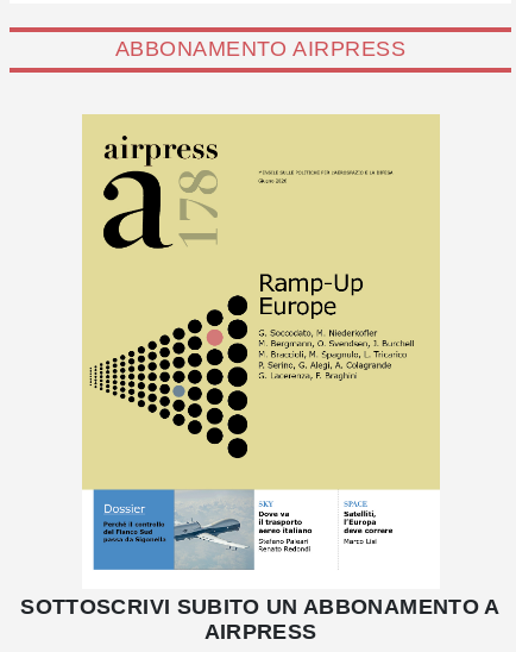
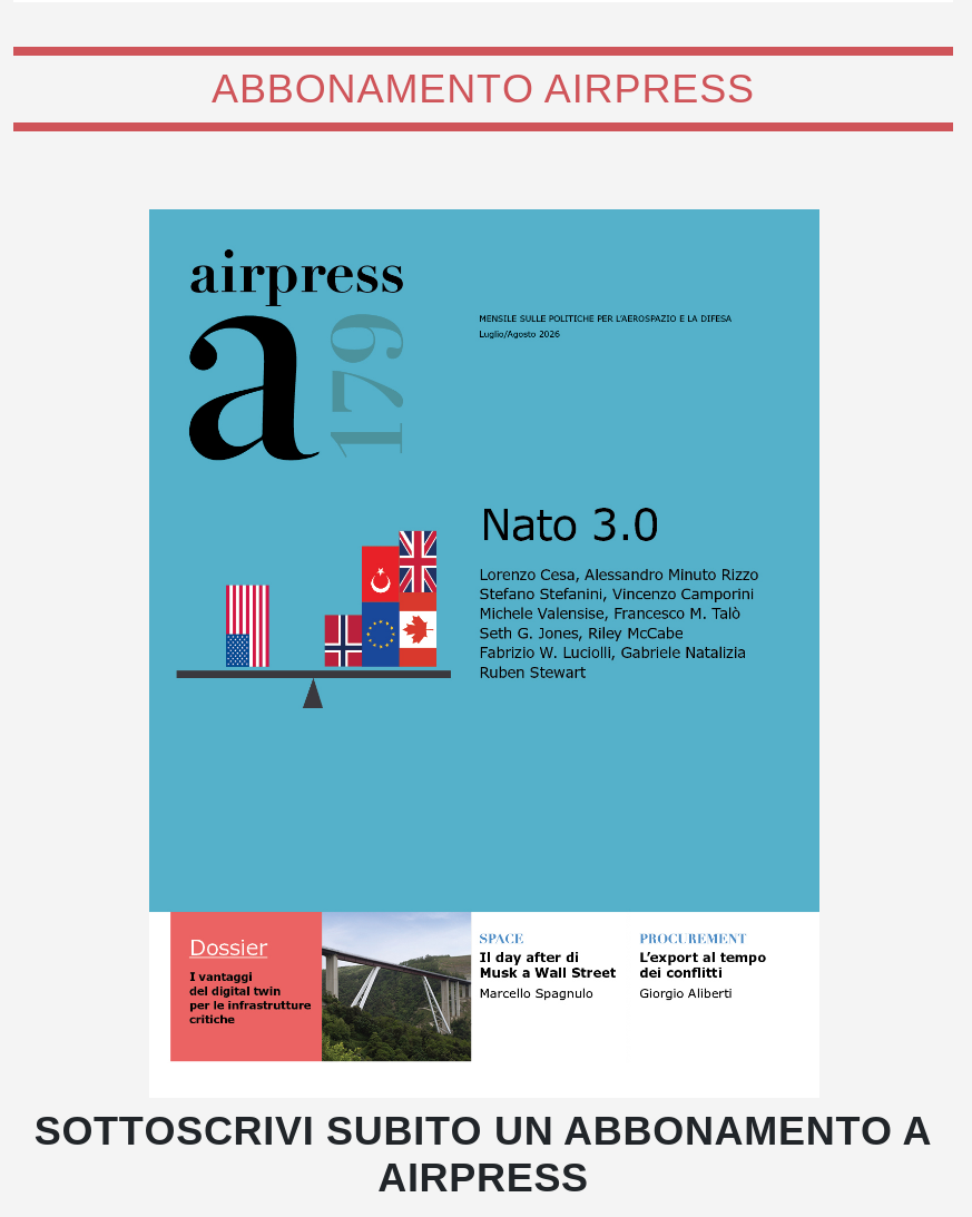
- [image]
+ [image]
